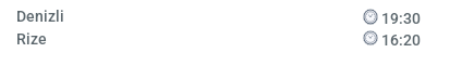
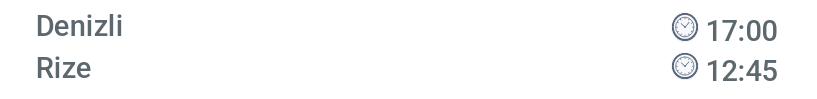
- 19:30
+ 17:00

- 16:20
+ 12:45
